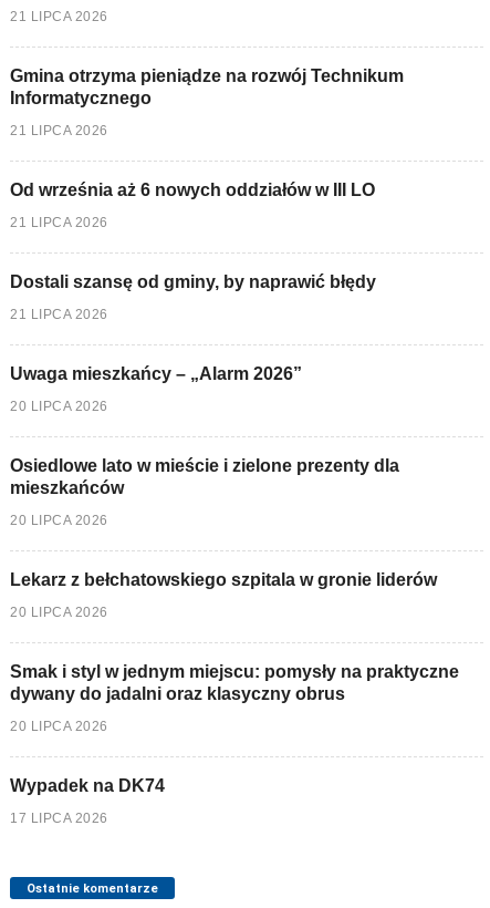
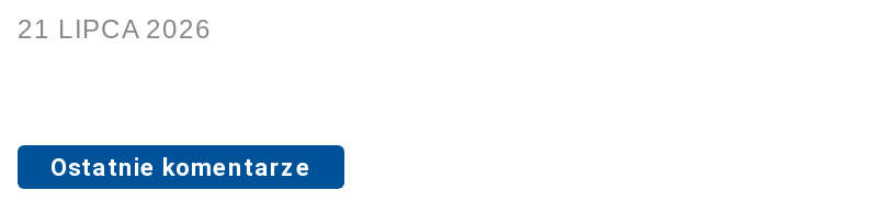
- Gmina otrzyma pieniądze na rozwój Technikum
- Informatycznego
- 21 LIPCA 2026
- Od września aż 6 nowych oddziałów w III LO
- 21 LIPCA 2026
- Dostali szansę od gminy, by naprawić błędy
- 21 LIPCA 2026
- Uwaga mieszkańcy – „Alarm 2026”
- 20 LIPCA 2026
- Osiedlowe lato w mieście i zielone prezenty dla
- mieszkańców
- 20 LIPCA 2026
- Lekarz z bełchatowskiego szpitala w gronie liderów
- 20 LIPCA 2026
- Smak i styl w jednym miejscu: pomysły na praktyczne
- dywany do jadalni oraz klasyczny obrus
- 20 LIPCA 2026
- Wypadek na DK74
- 17 LIPCA 2026
